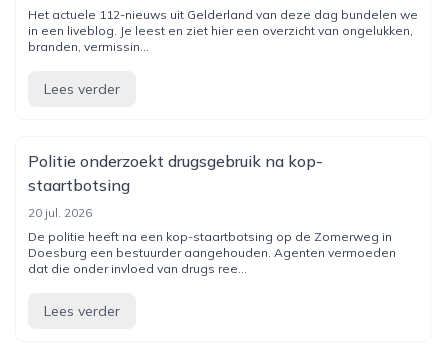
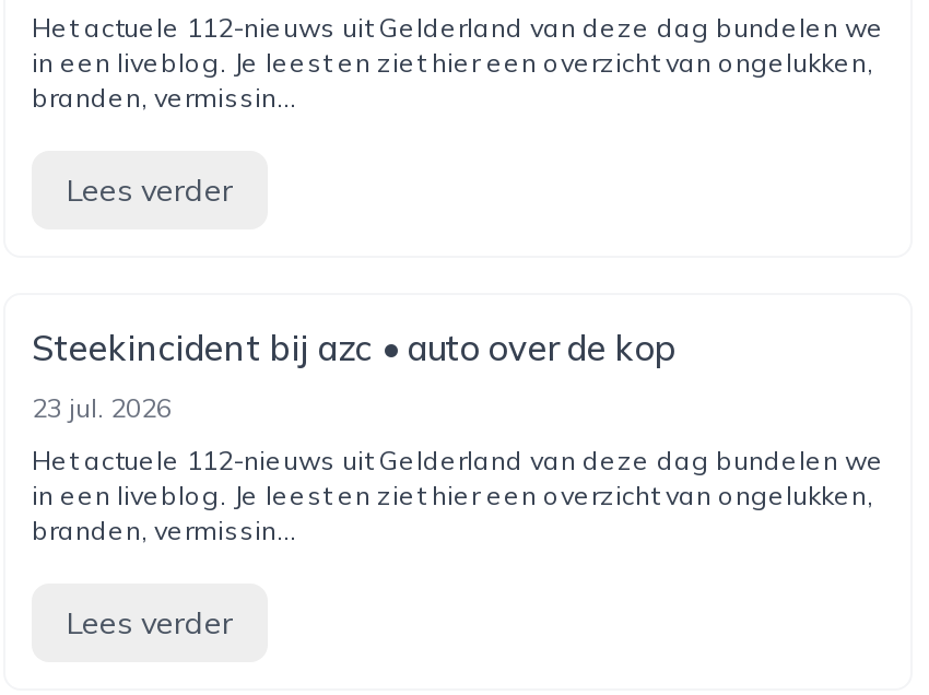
- Politie onderzoekt drugsgebruik na kop-
- staartbotsing
+ Steekincident bij azc • auto over de kop

- 20 jul. 2026
+ 23 jul. 2026

- De politie heeft na een kop-staartbotsing op de Zomerweg in
- Doesburg een bestuurder aangehouden. Agenten vermoeden
- dat die onder invloed van drugs ree...
+ Het actuele 112-nieuws uit Gelderland van deze dag bundelen we
+ in een liveblog. Je leest en ziet hier een overzicht van ongelukken,
+ branden, vermissin...
